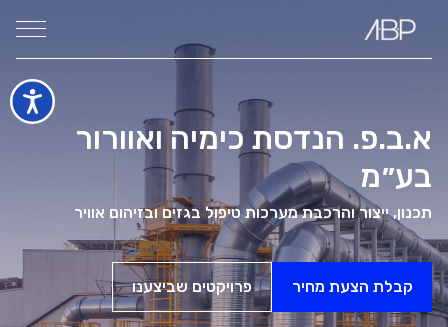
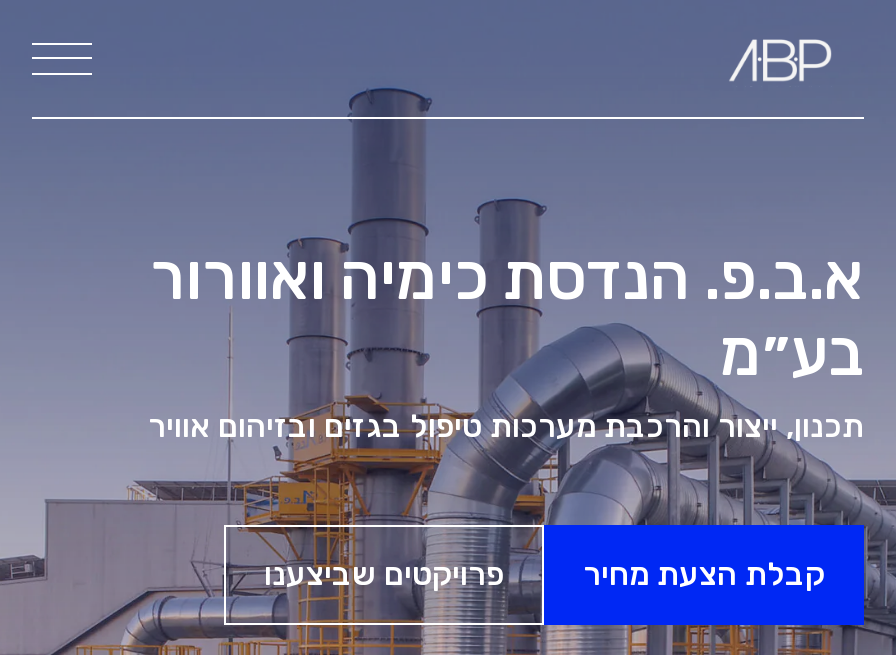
- [image]
